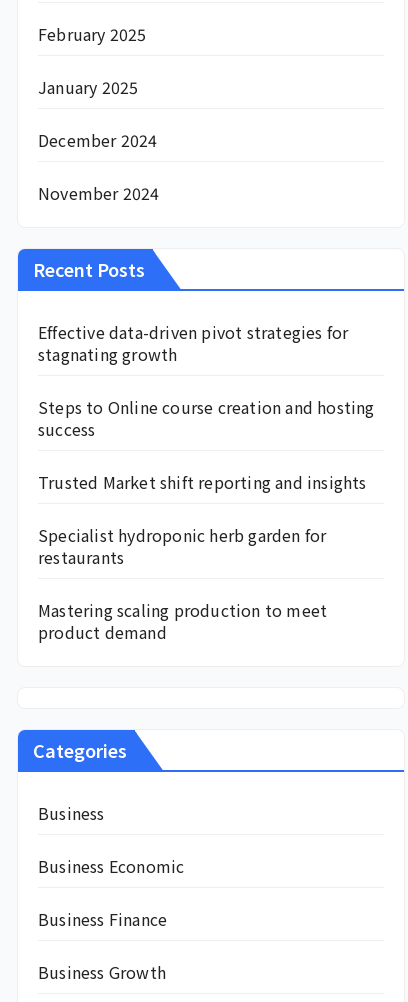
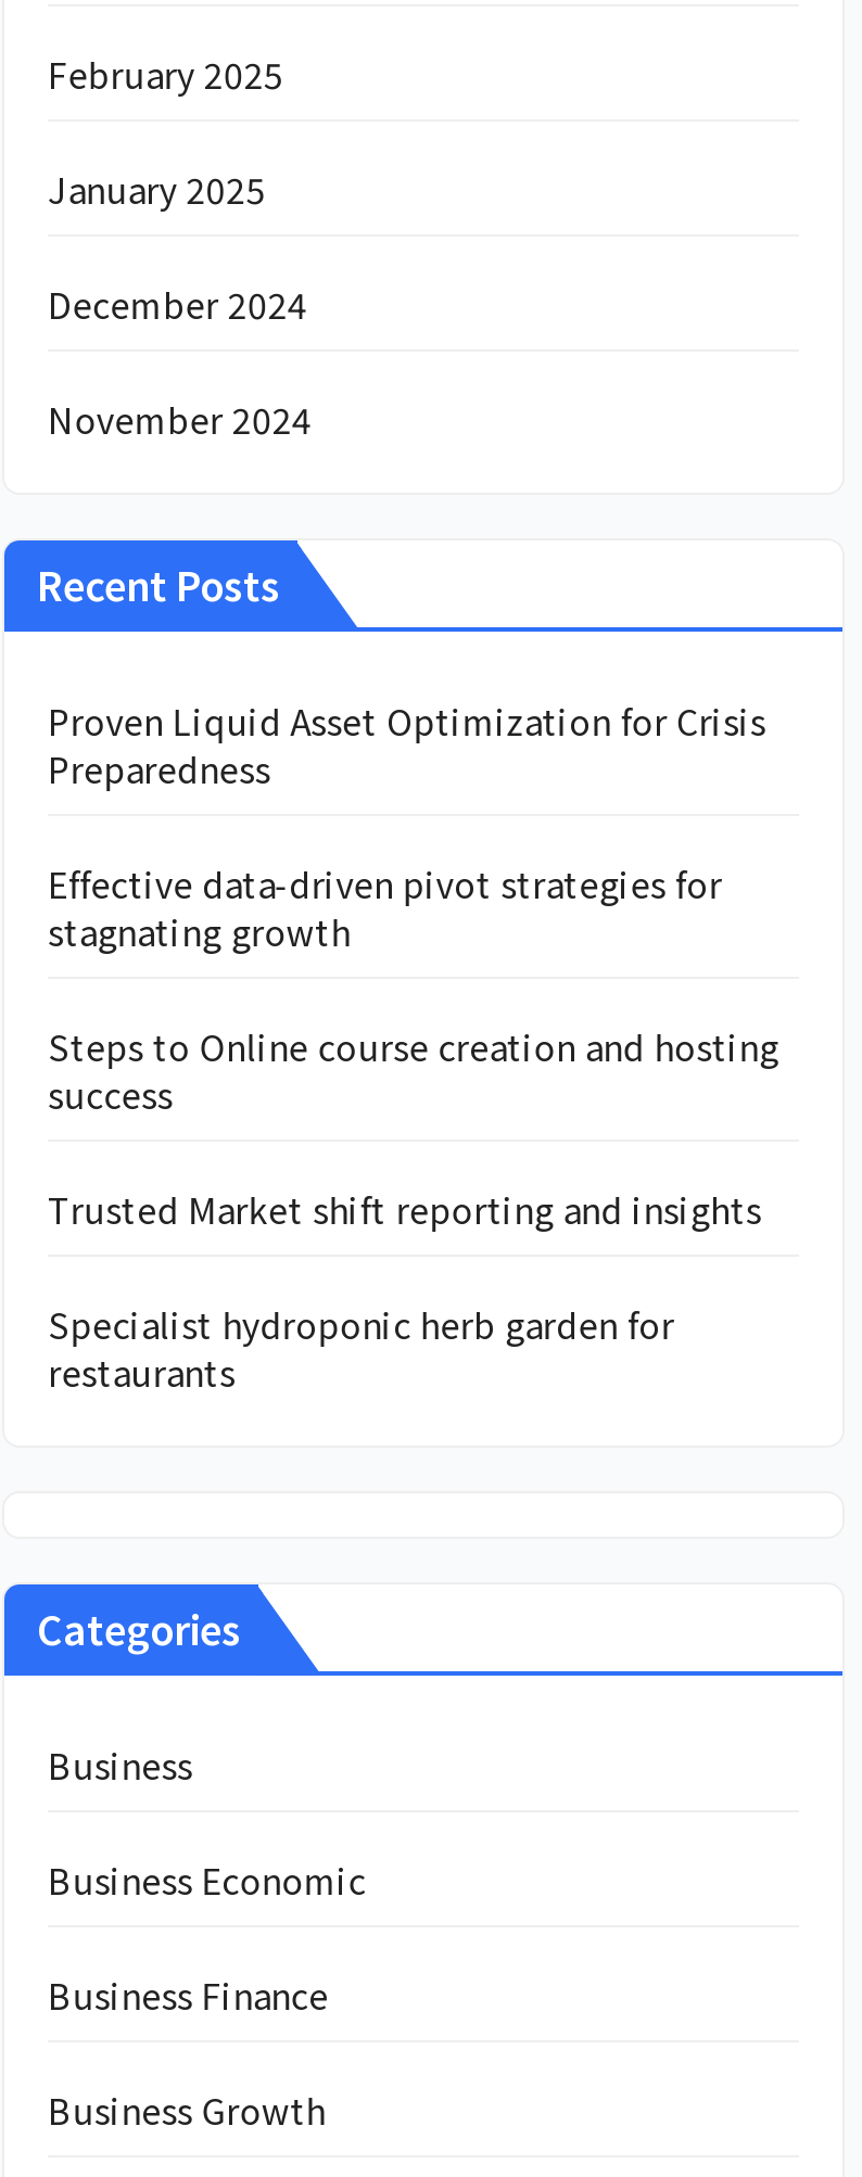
+ Proven Liquid Asset Optimization for Crisis
+ Preparedness

moved down: Effective data-driven pivot strategies for | stagnating growth | Steps to Online course creation and hosting | success | Trusted Market shift reporting and insights | Specialist hydroponic herb garden for | restaurants

- Mastering scaling production to meet
- product demand
